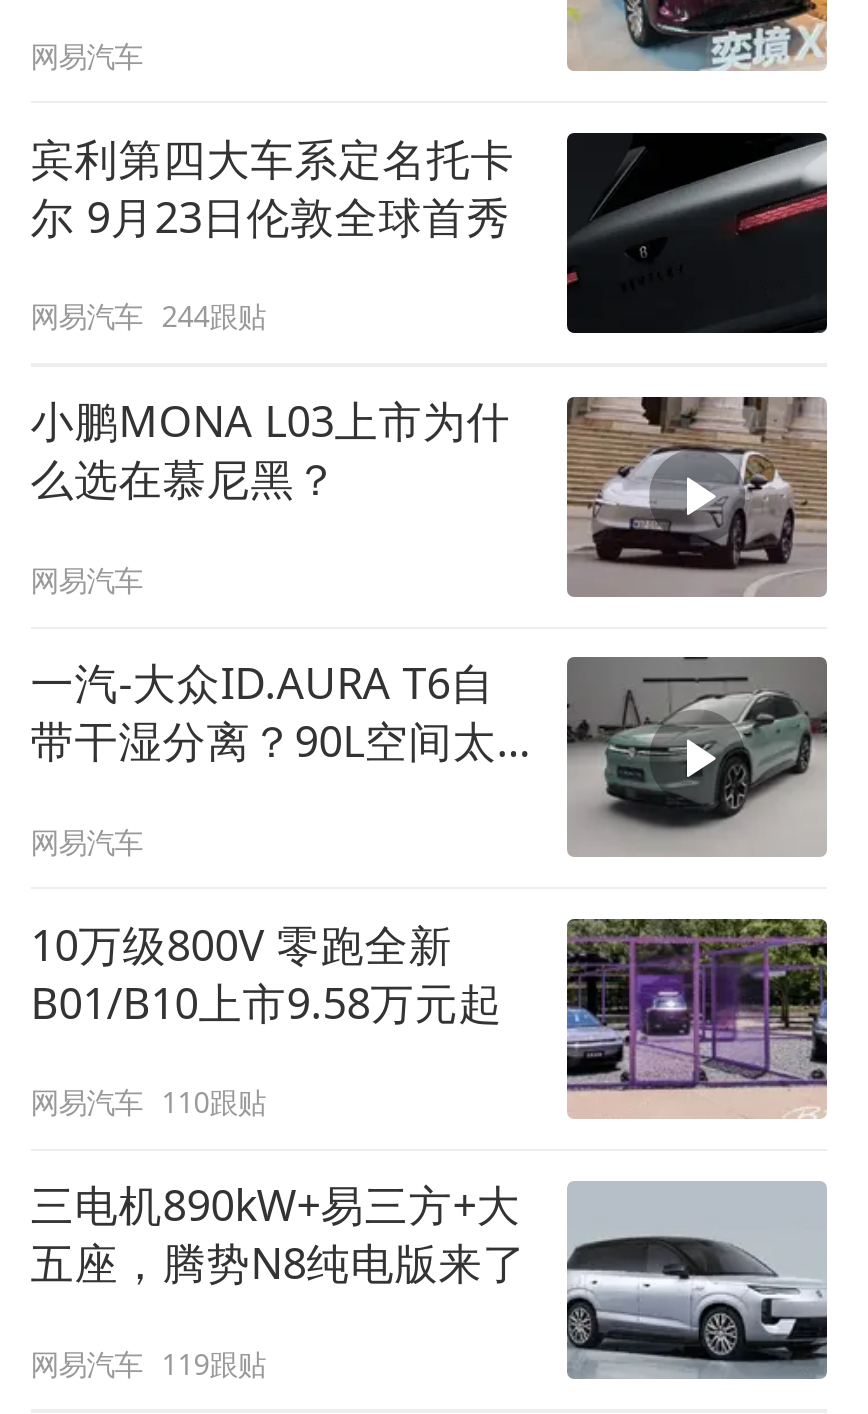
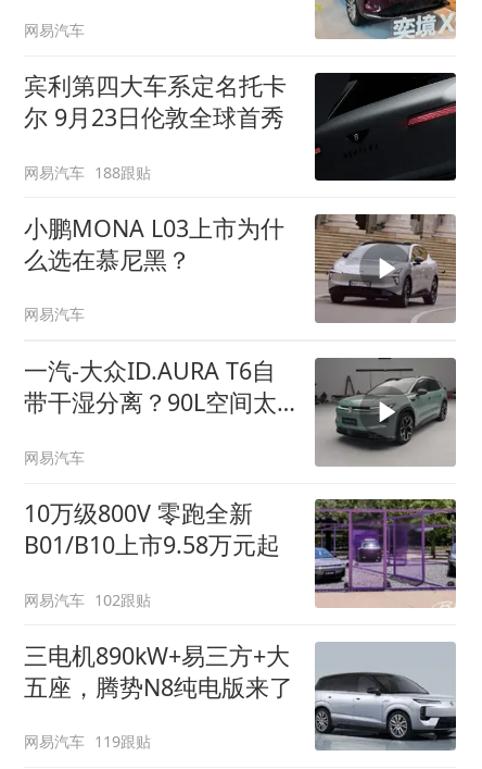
- 网易汽车 244跟贴
+ 网易汽车 188跟贴

- 网易汽车 110跟贴
+ 网易汽车 102跟贴
